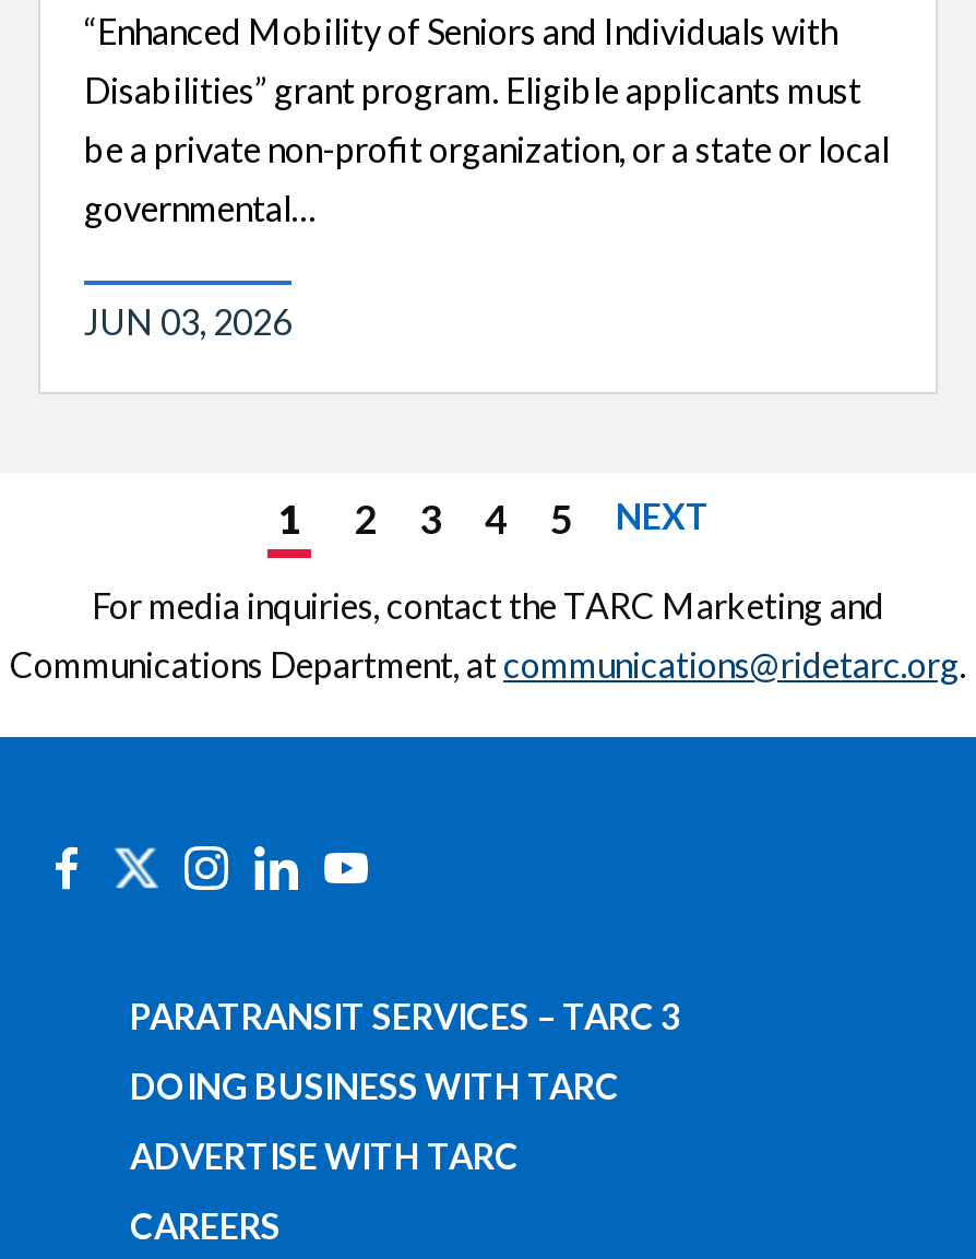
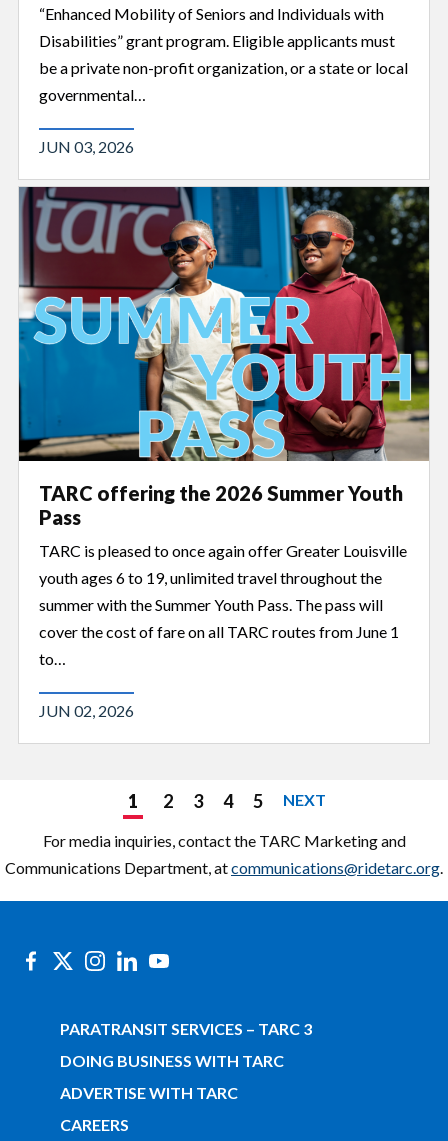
+ [image]
+ TARC offering the 2026 Summer Youth
+ Pass
+ TARC is pleased to once again offer Greater Louisville
+ youth ages 6 to 19, unlimited travel throughout the
+ summer with the Summer Youth Pass. The pass will
+ cover the cost of fare on all TARC routes from June 1
+ to…
+ JUN 02, 2026
